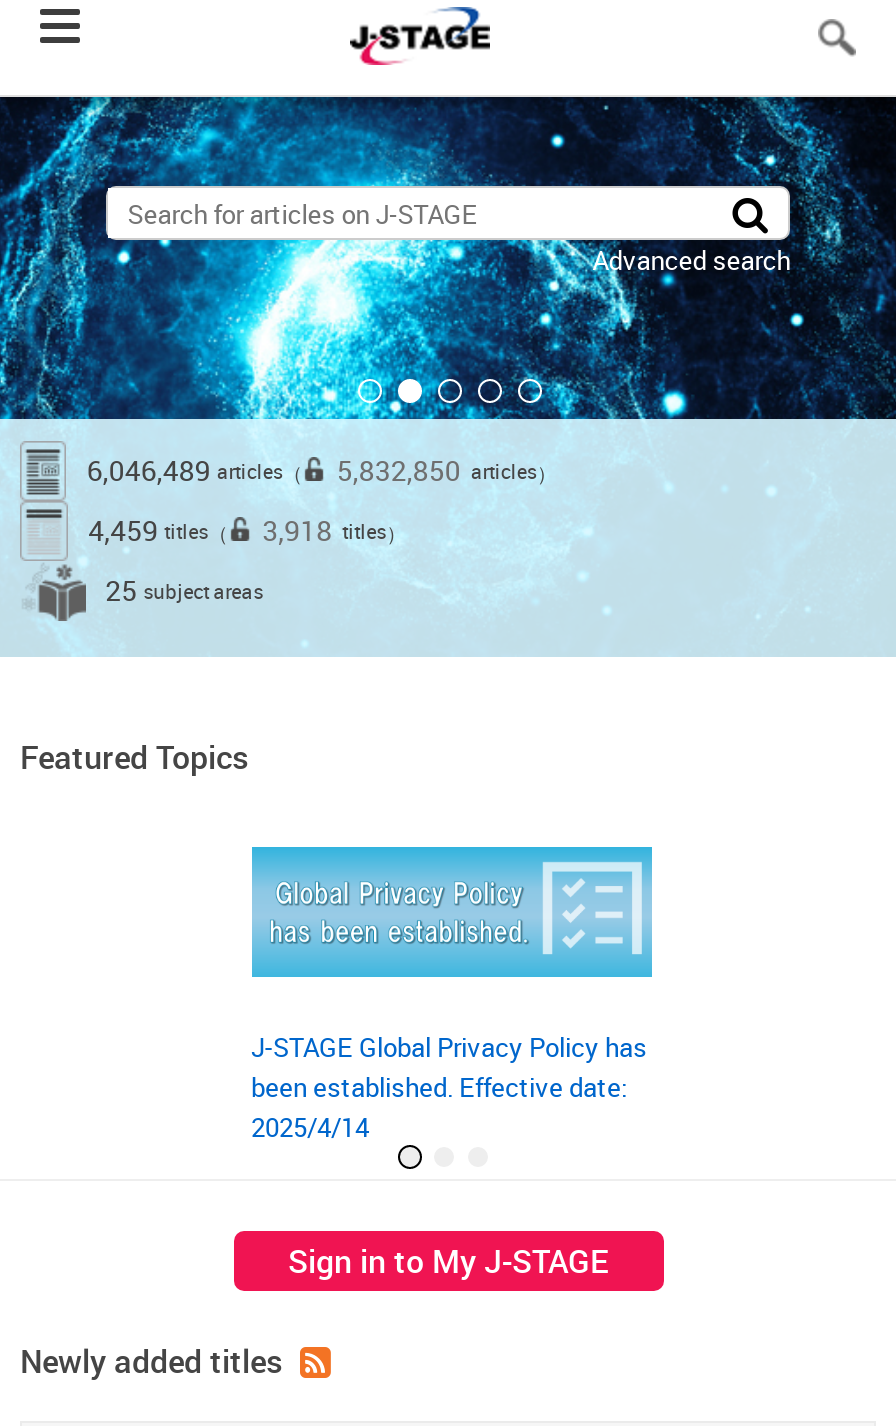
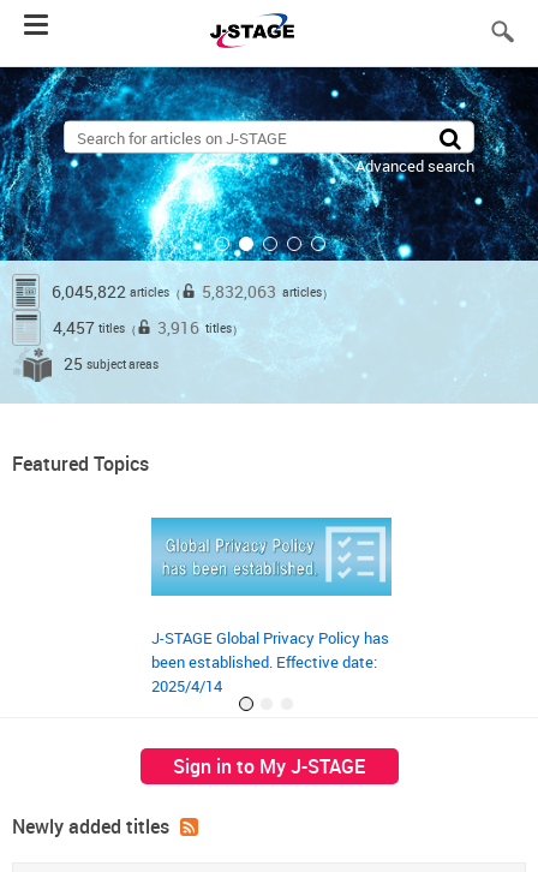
- 6,046,489 articles（
+ 6,045,822 articles（

- 5,832,850 articles）
+ 5,832,063 articles）

- 4,459 titles（
+ 4,457 titles（

- 3,918 titles）
+ 3,916 titles）
